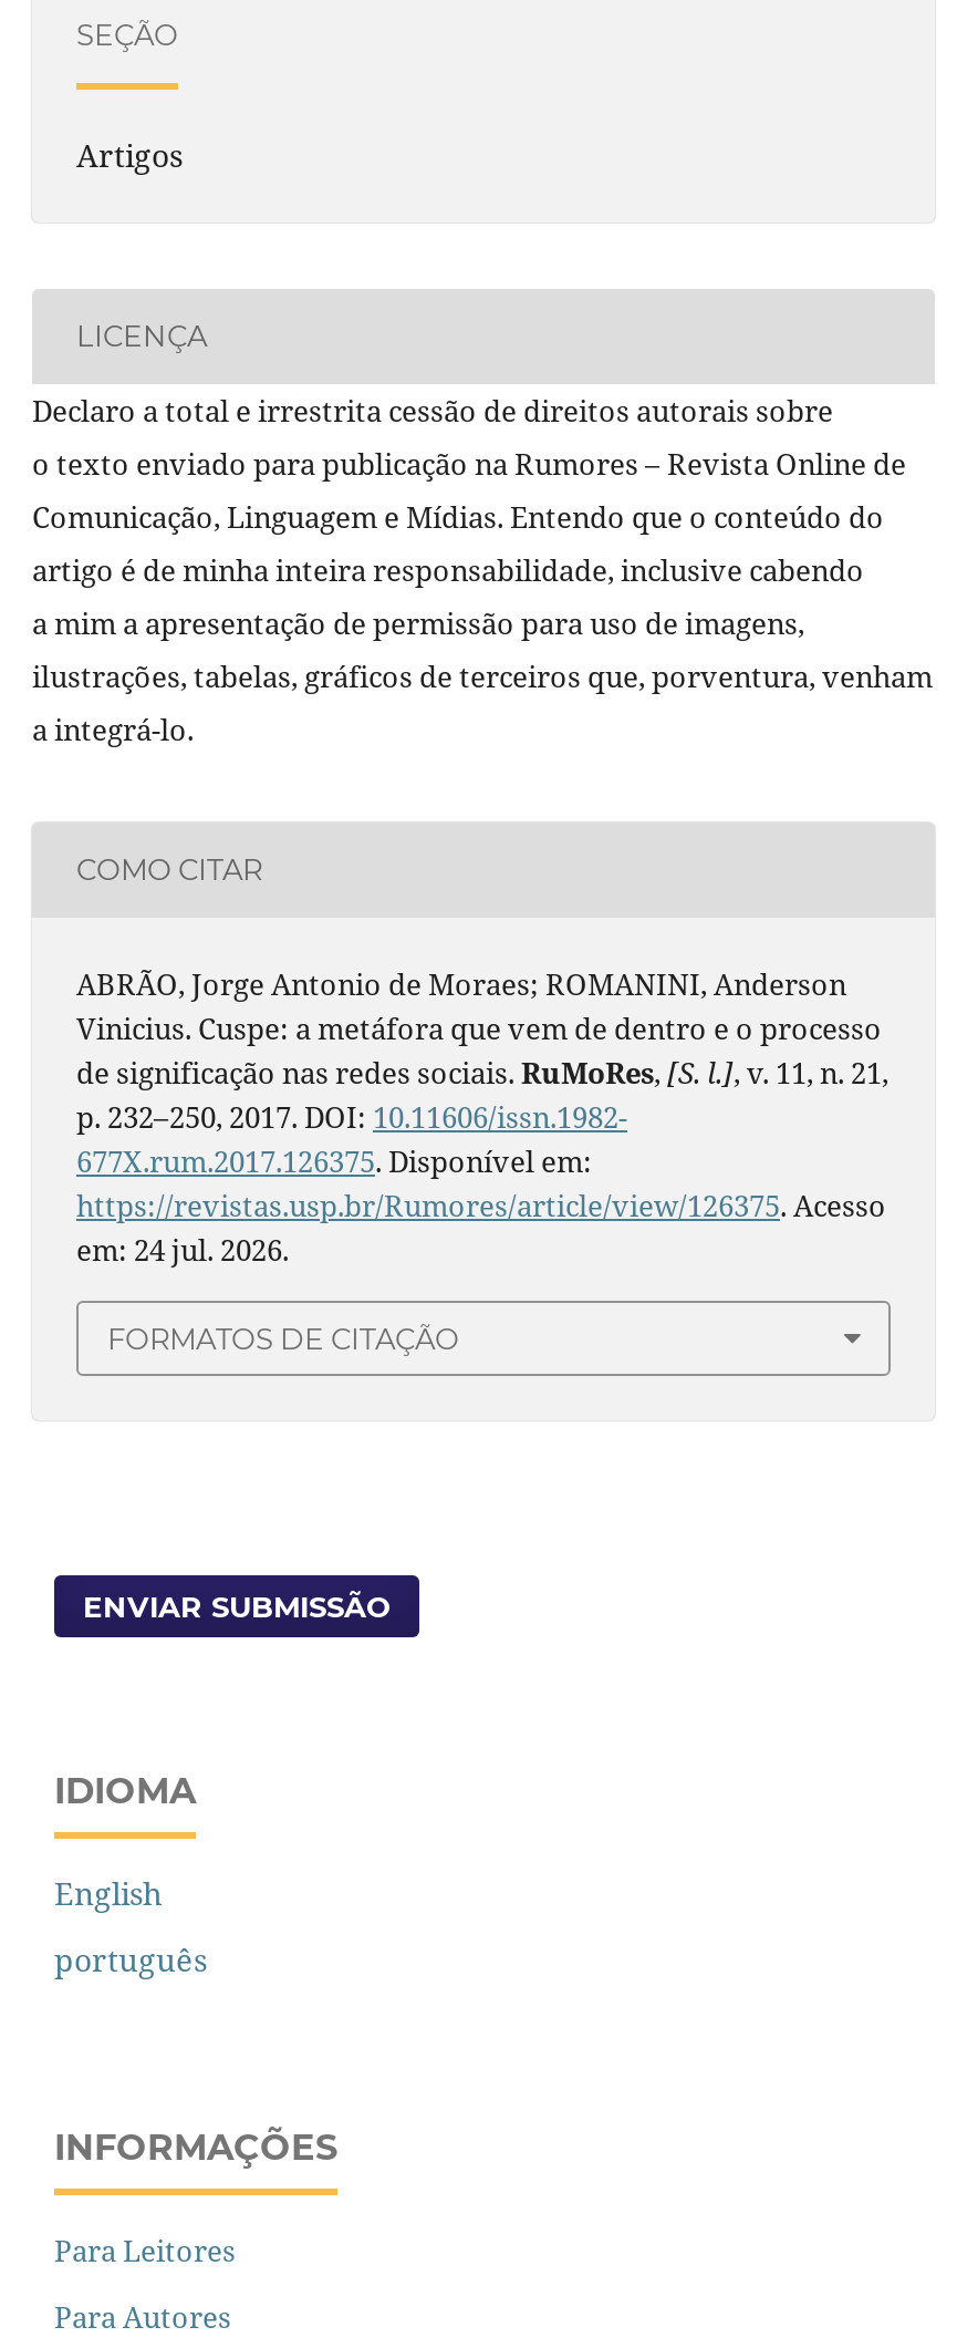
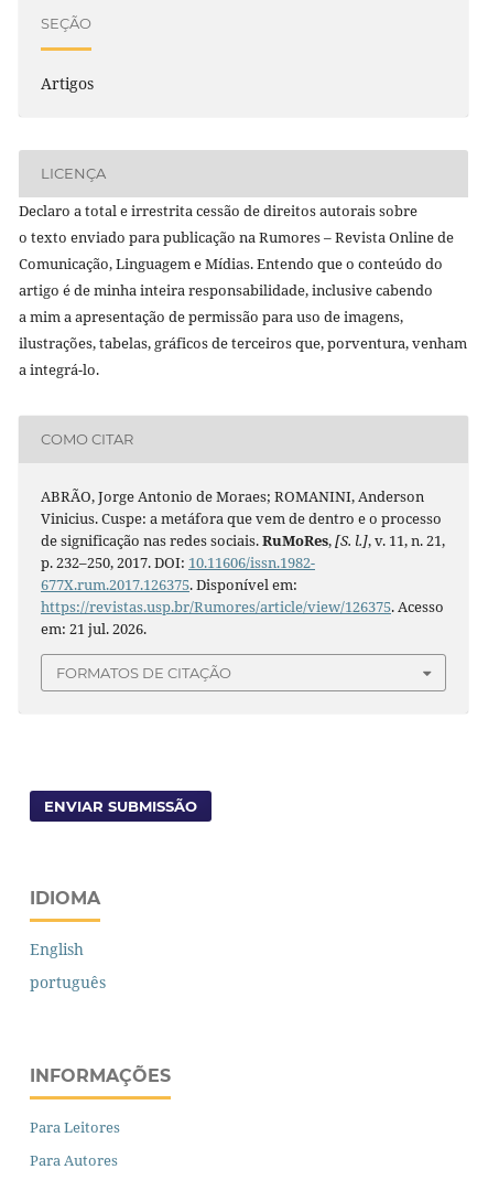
- em: 24 jul. 2026.
+ em: 21 jul. 2026.
